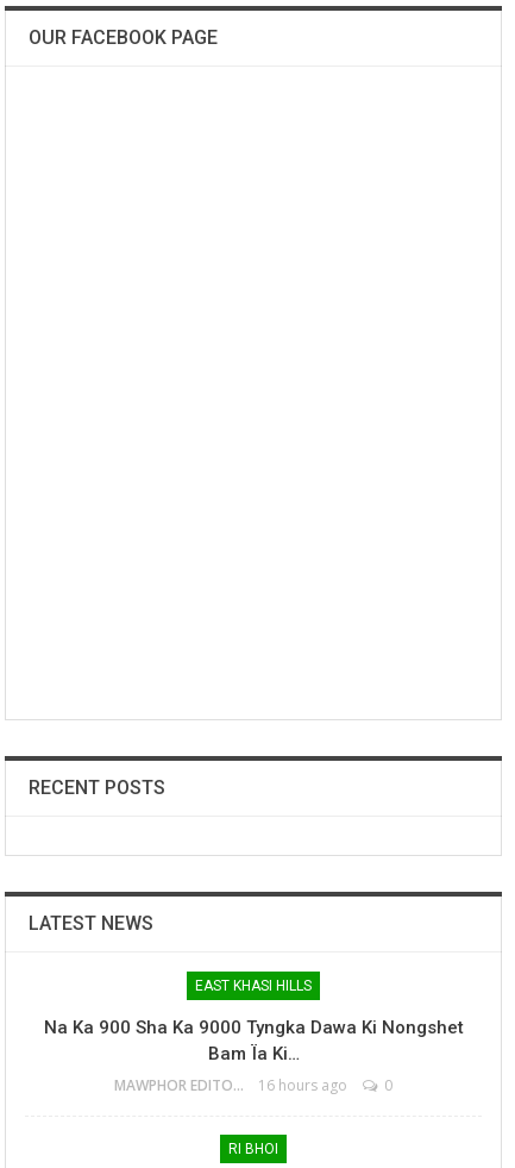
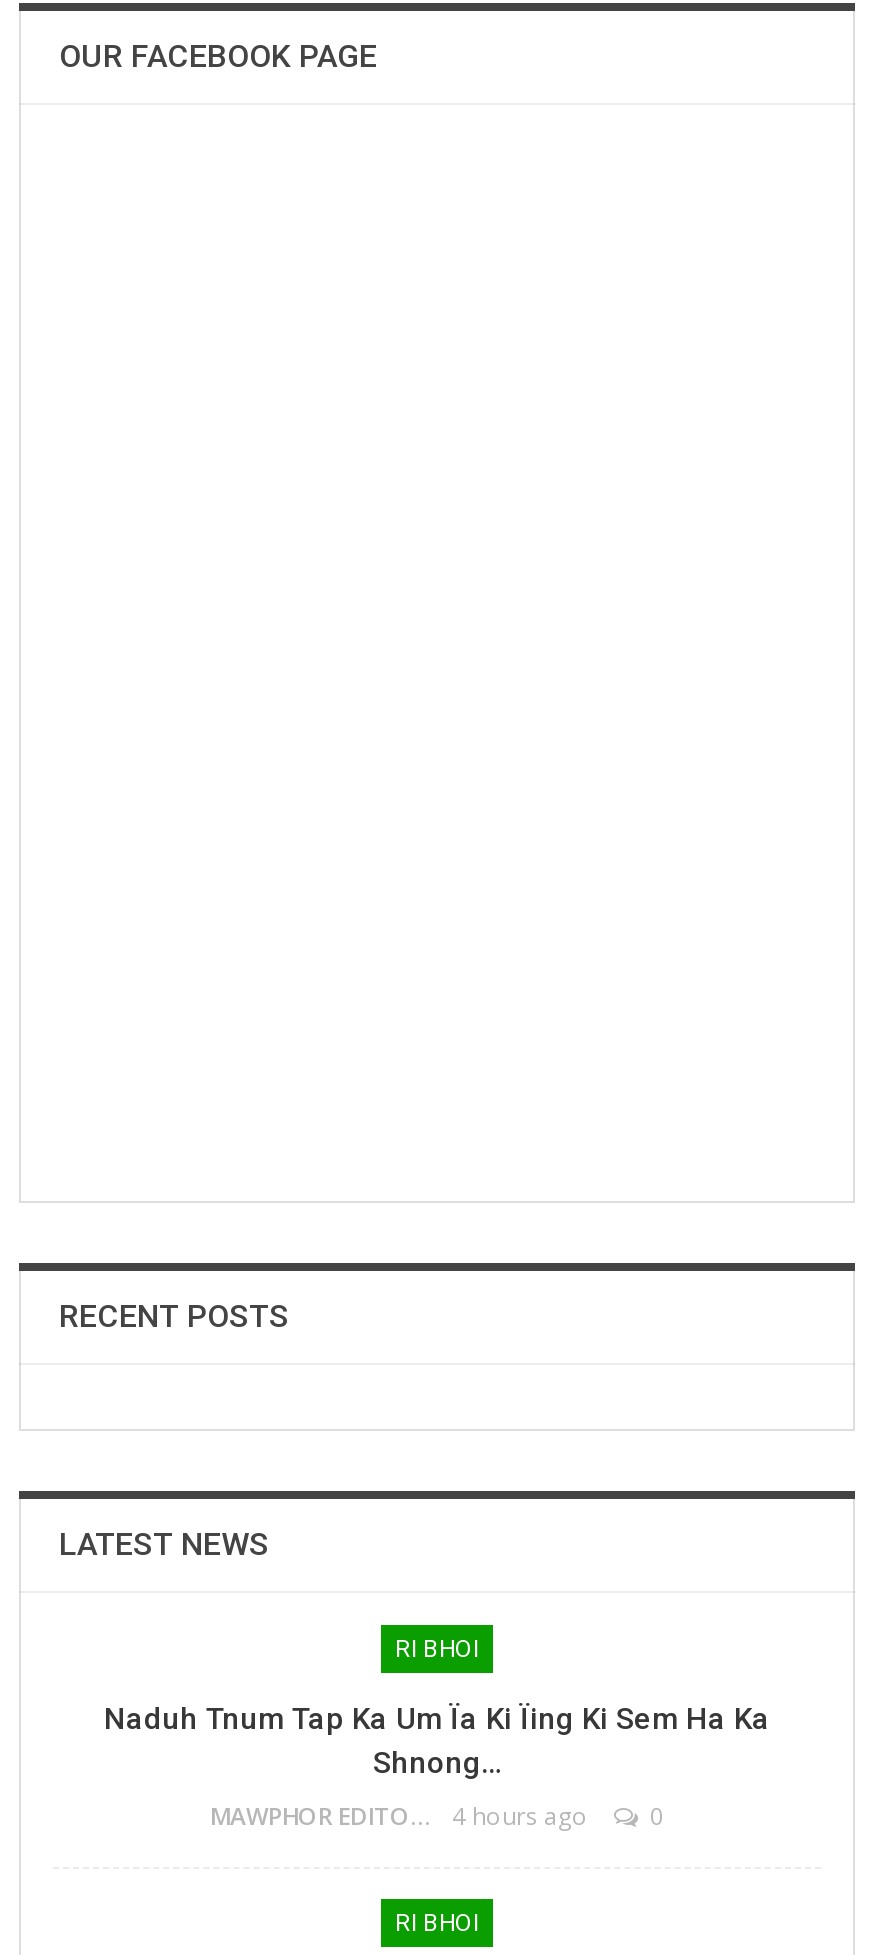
- EAST KHASI HILLS
+ RI BHOI

- Na Ka 900 Sha Ka 9000 Tyngka Dawa Ki Nongshet
- Bam Ïa Ki…
+ Naduh Tnum Tap Ka Um Ïa Ki Ïing Ki Sem Ha Ka
+ Shnong…

- 16 hours ago
+ 4 hours ago
